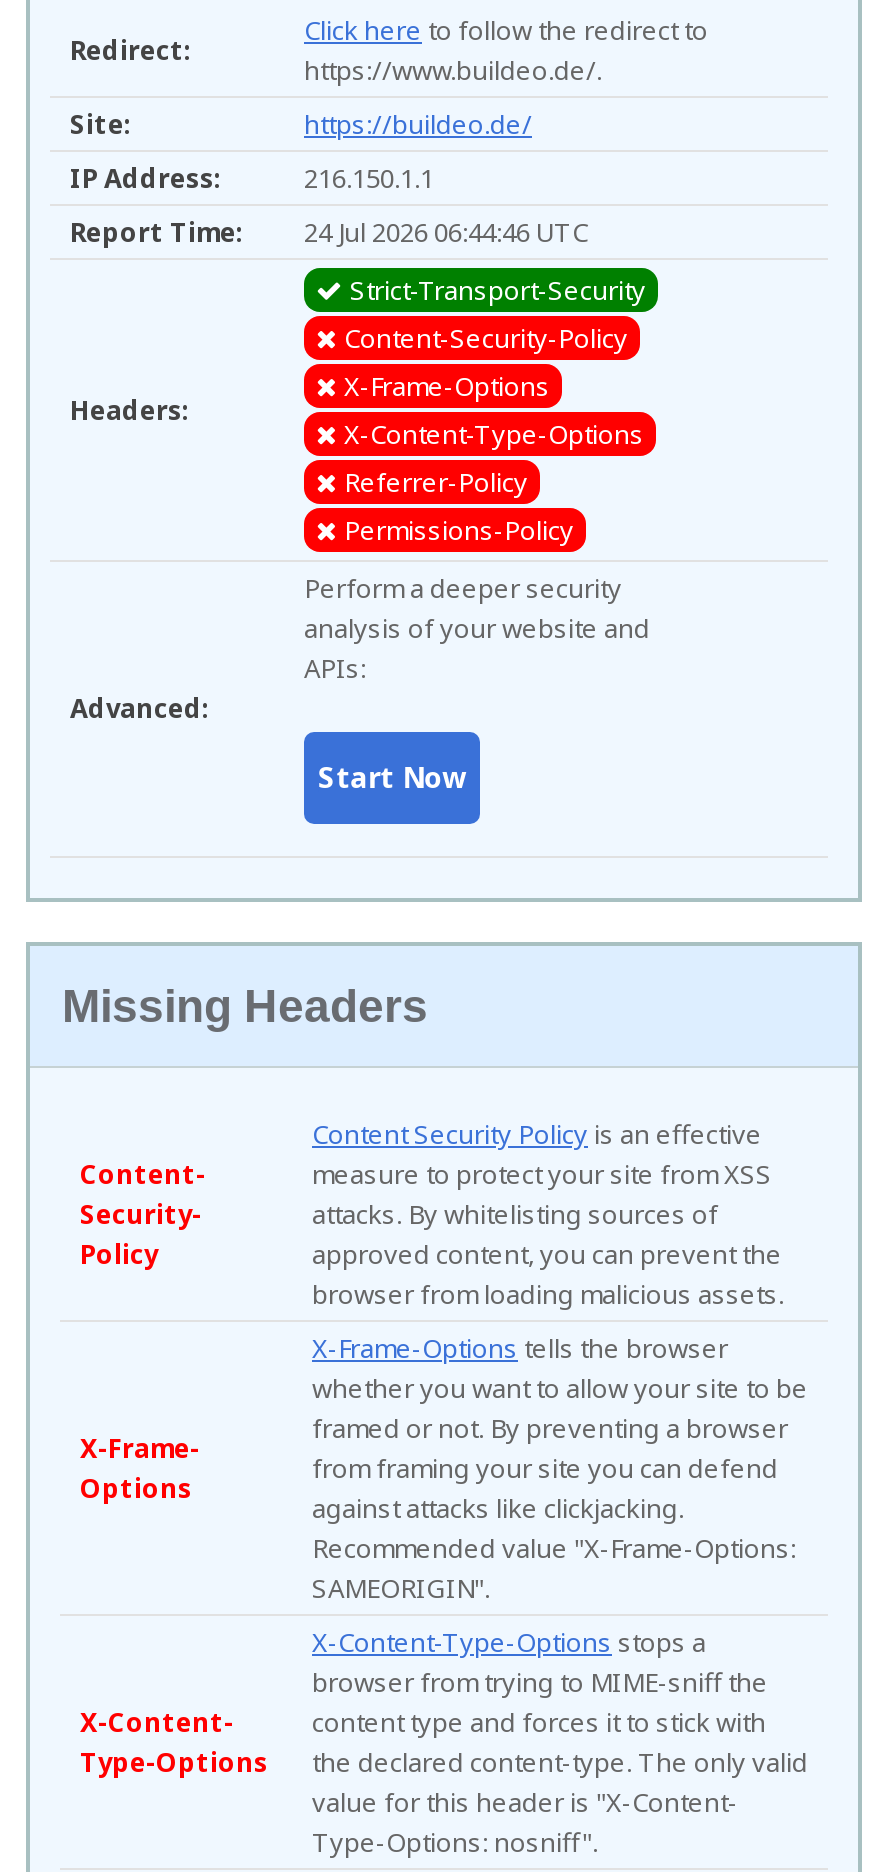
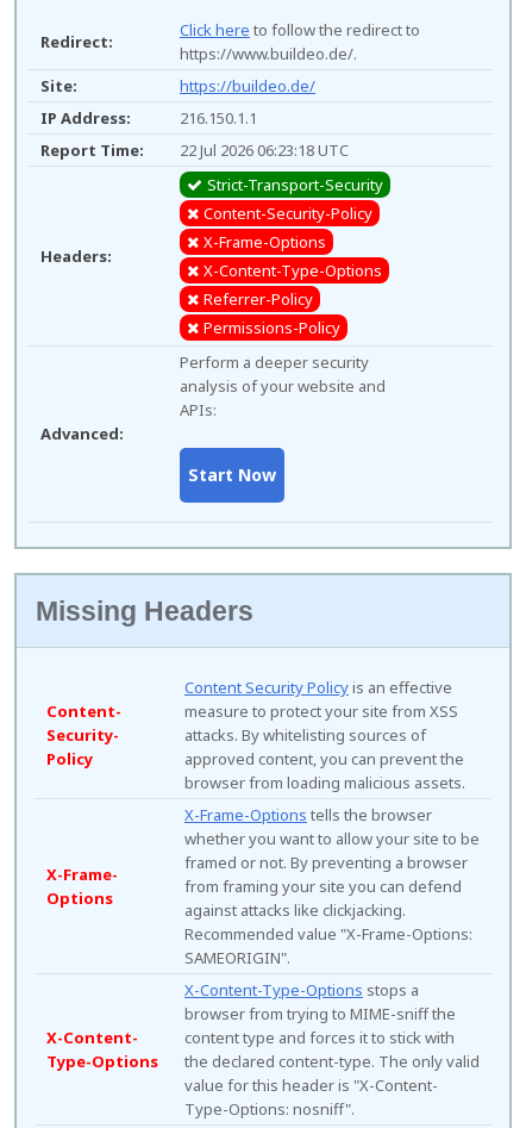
- Report Time: 24 Jul 2026 06:44:46 UTC
+ Report Time: 22 Jul 2026 06:23:18 UTC
